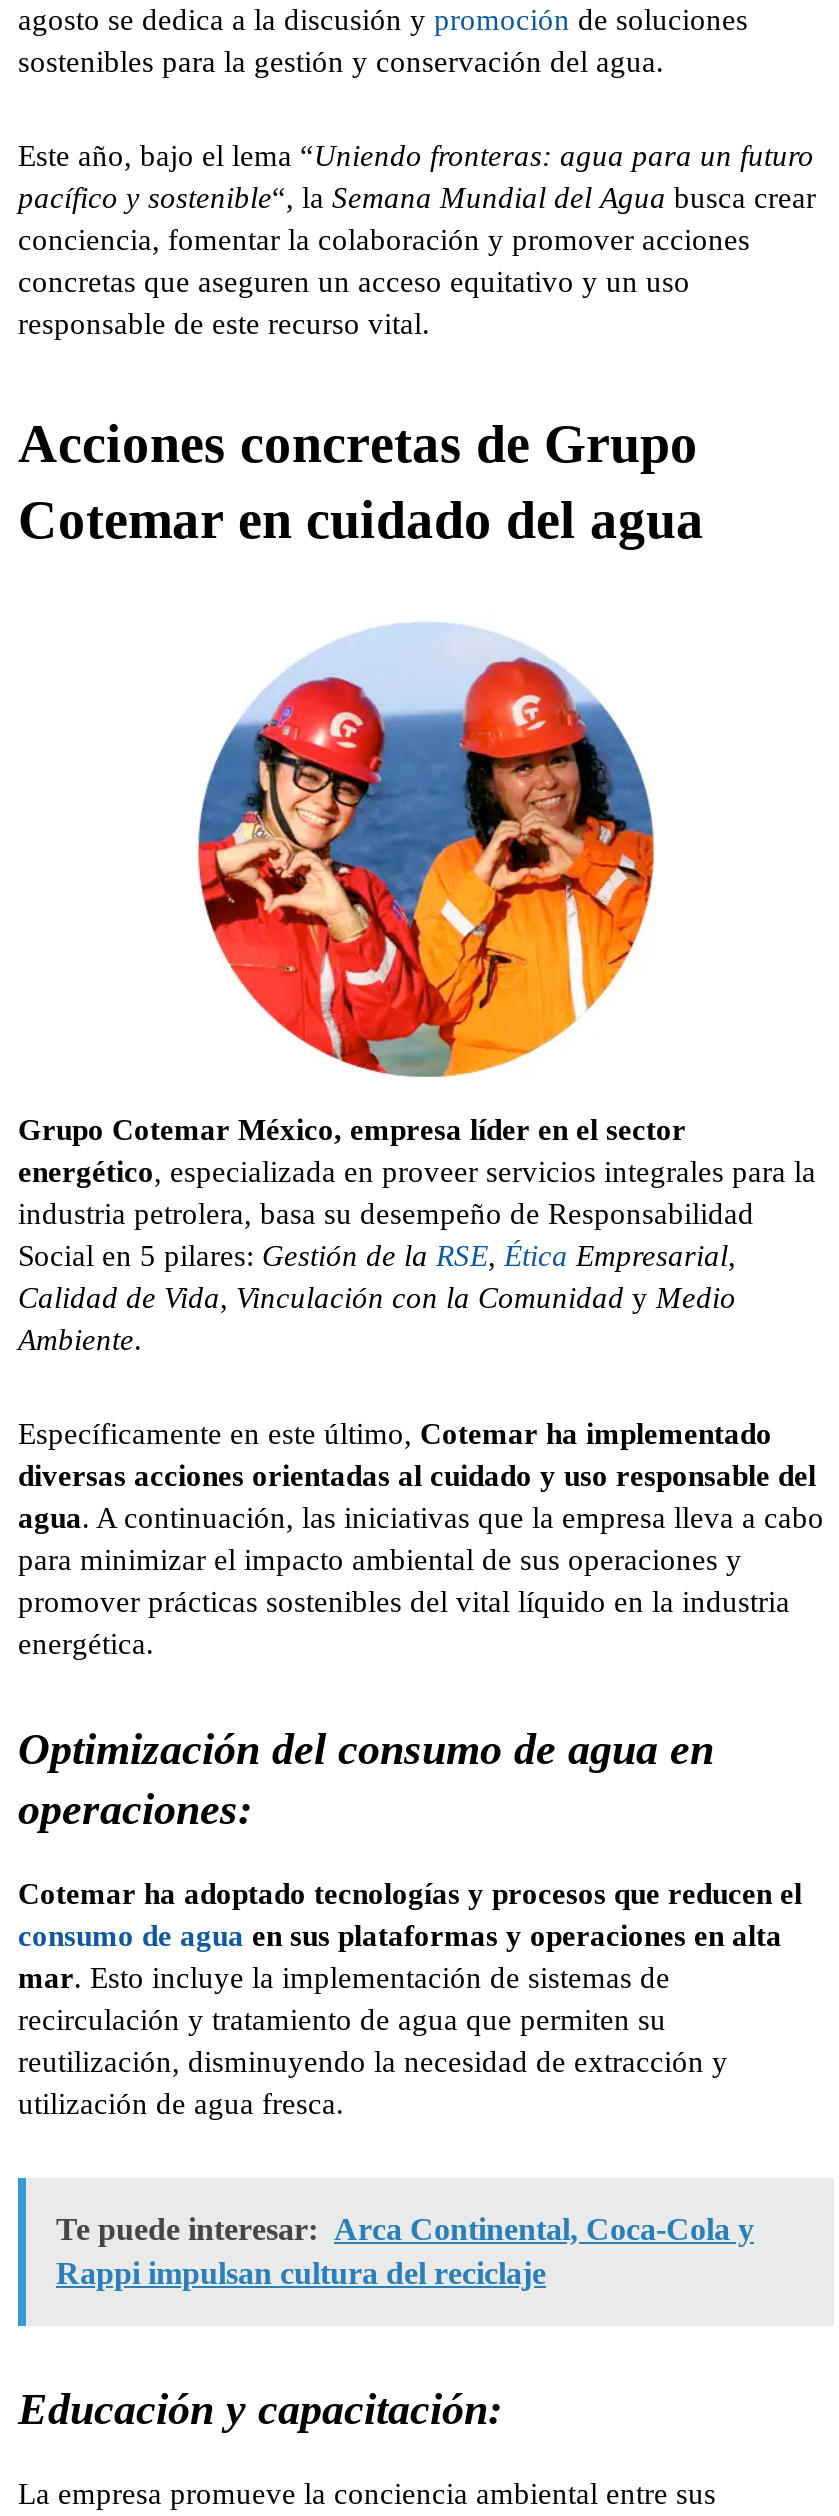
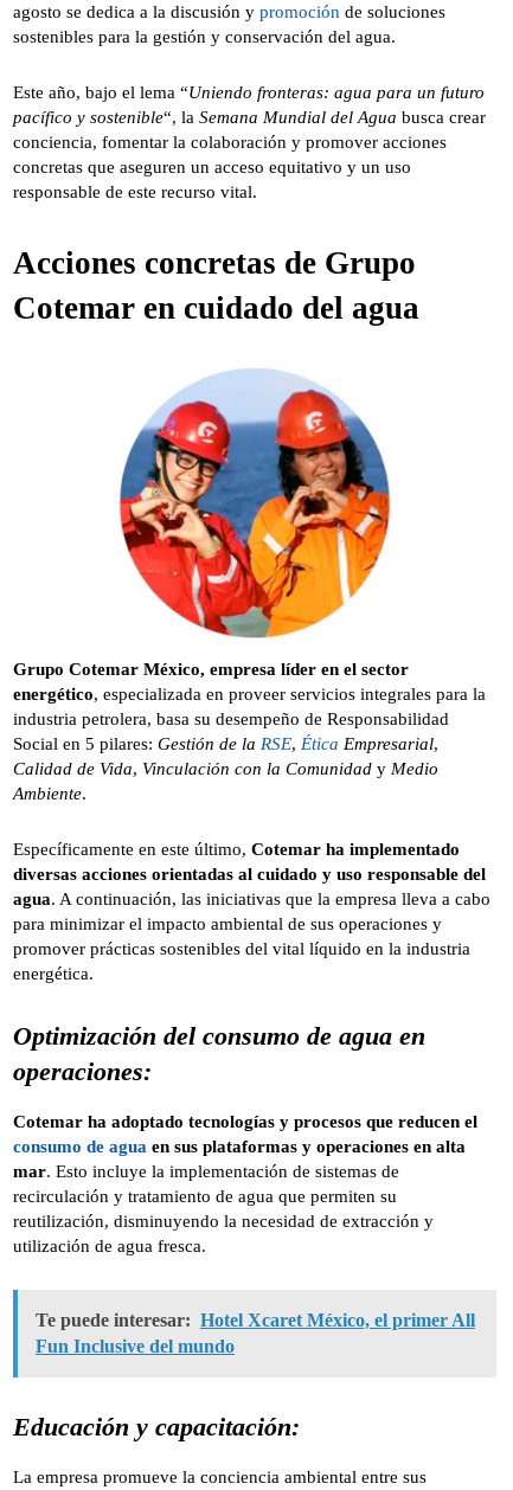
- Te puede interesar: Arca Continental, Coca-Cola y
- Rappi impulsan cultura del reciclaje
+ Te puede interesar: Hotel Xcaret México, el primer All
+ Fun Inclusive del mundo
